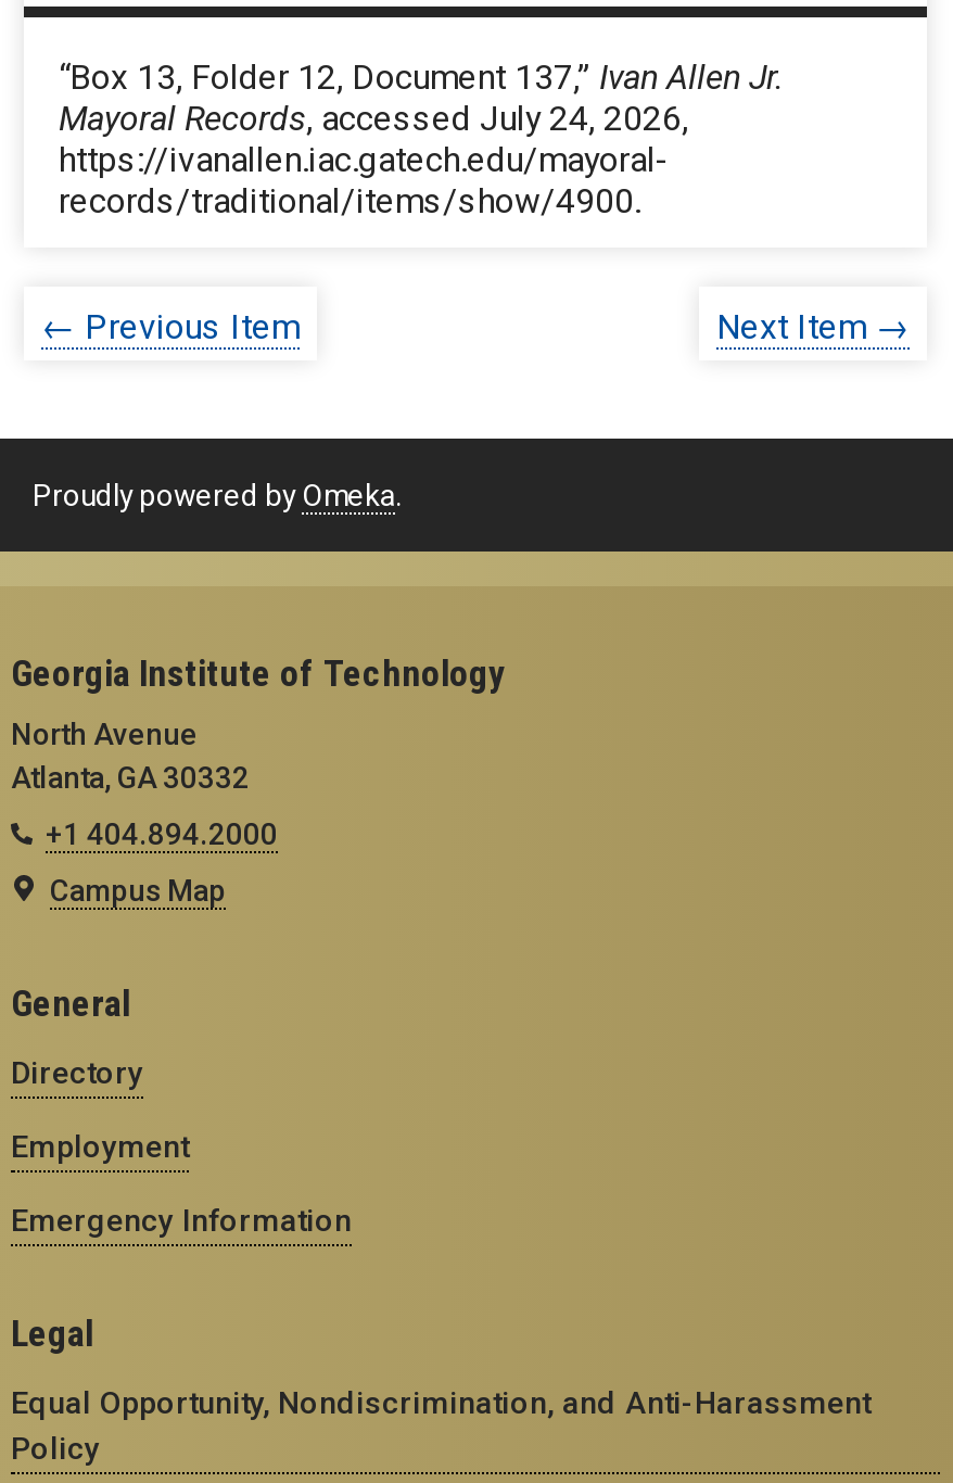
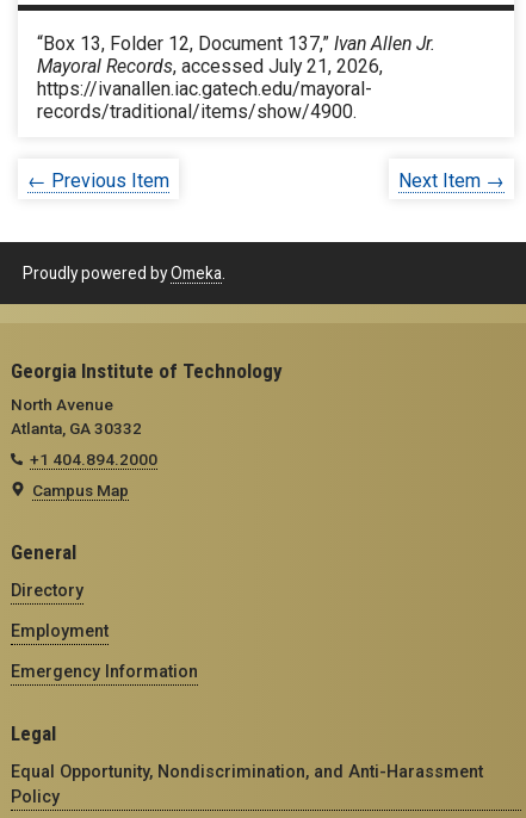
- Mayoral Records, accessed July 24, 2026,
+ Mayoral Records, accessed July 21, 2026,
